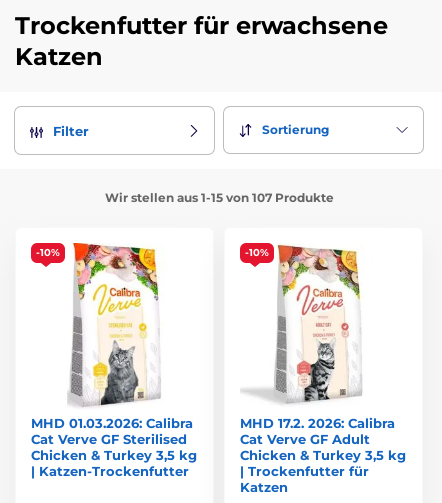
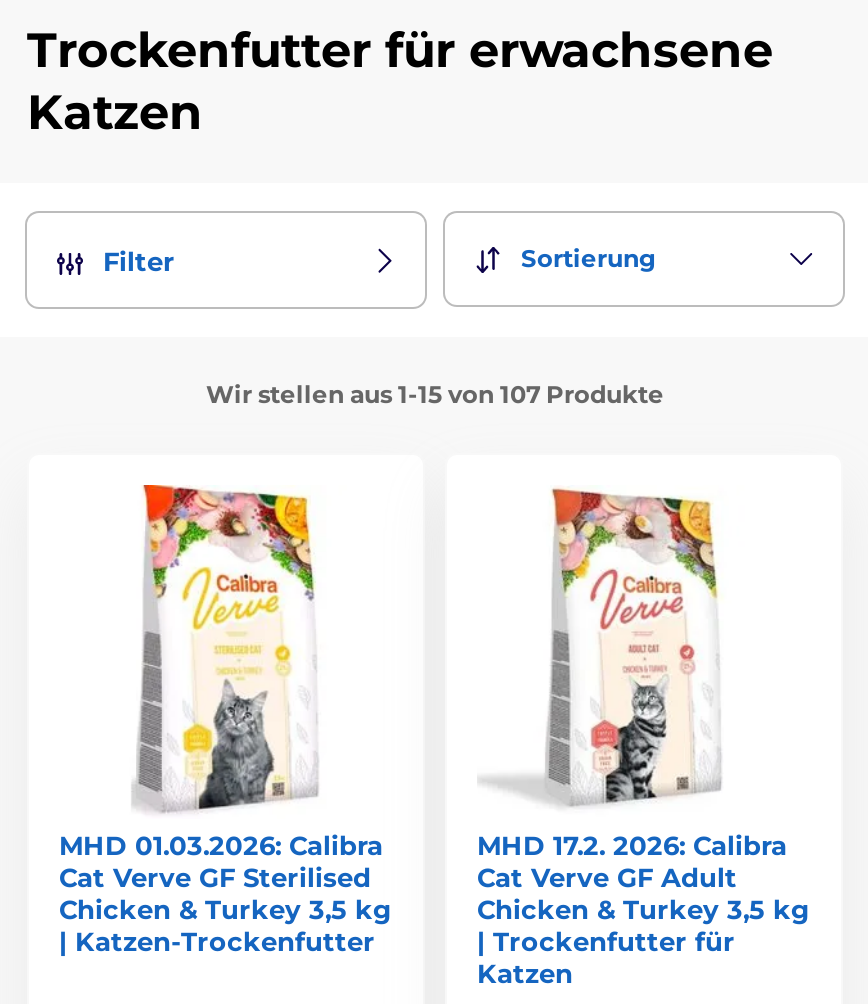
- -10%

- -10%
